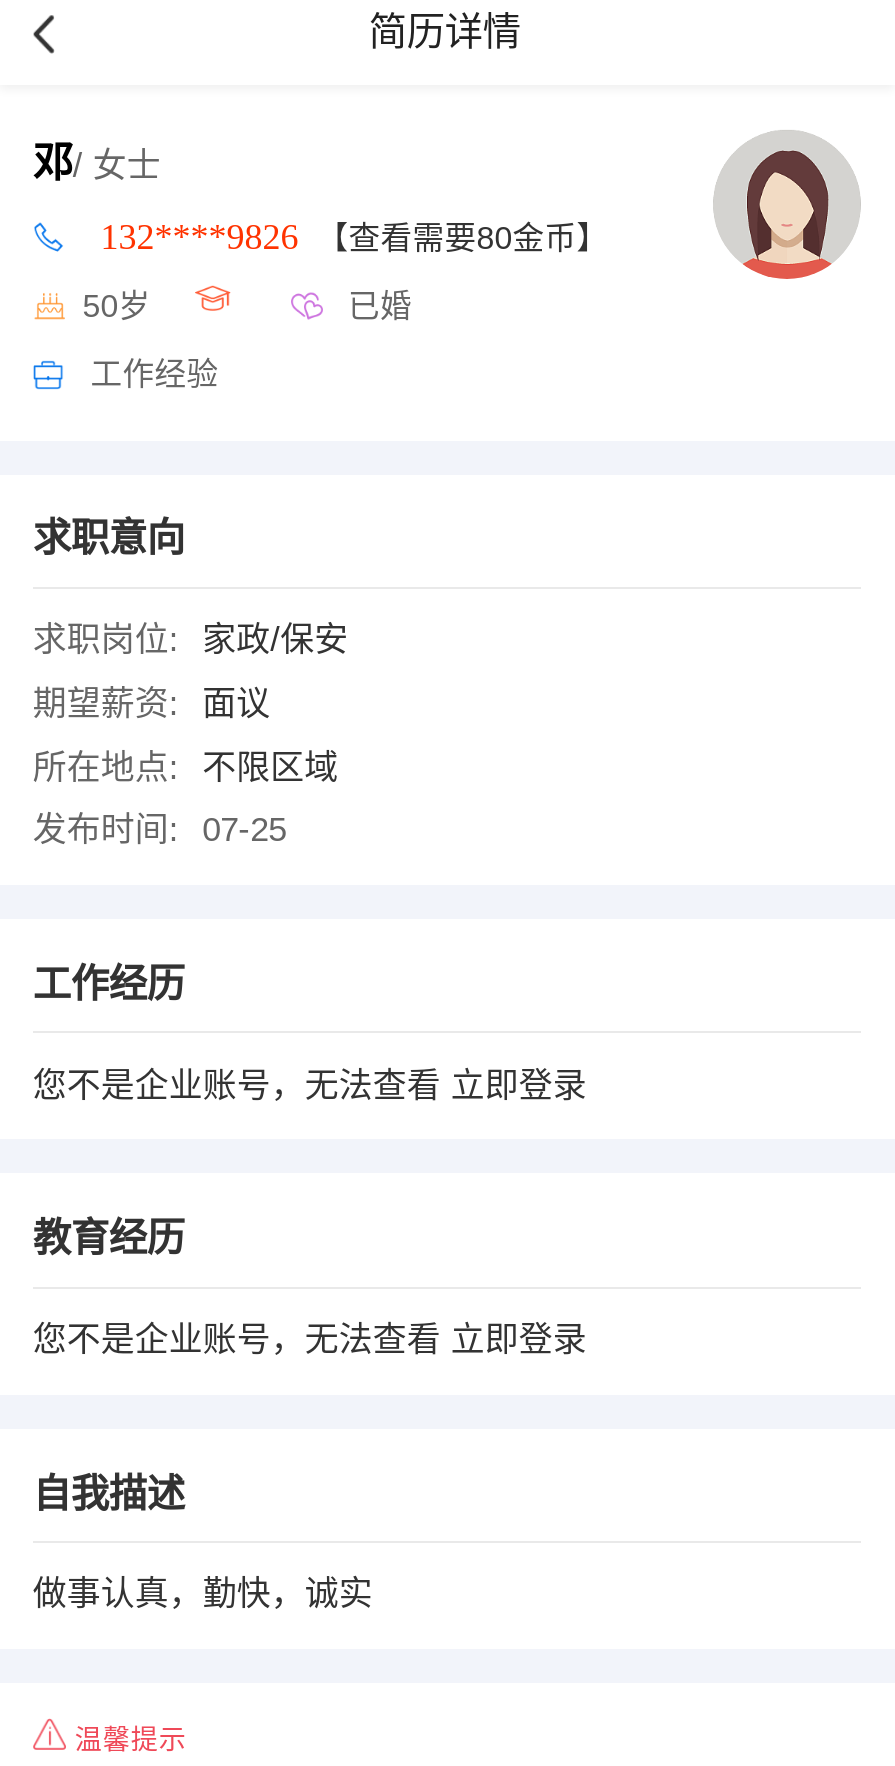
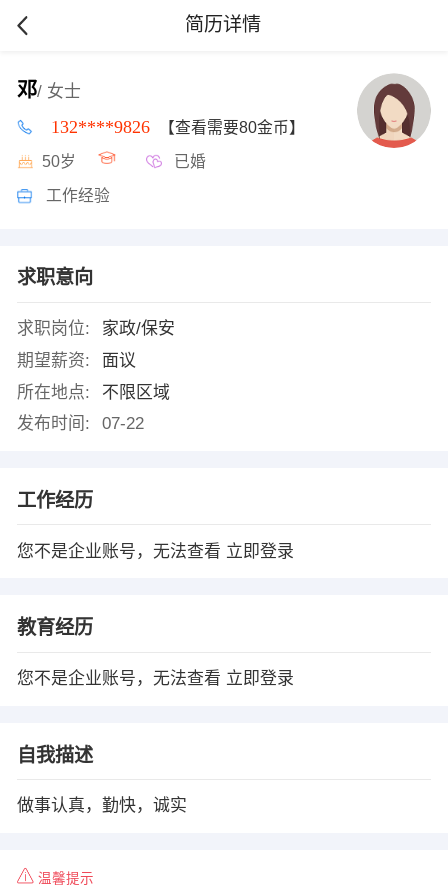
- 发布时间: 07-25
+ 发布时间: 07-22
